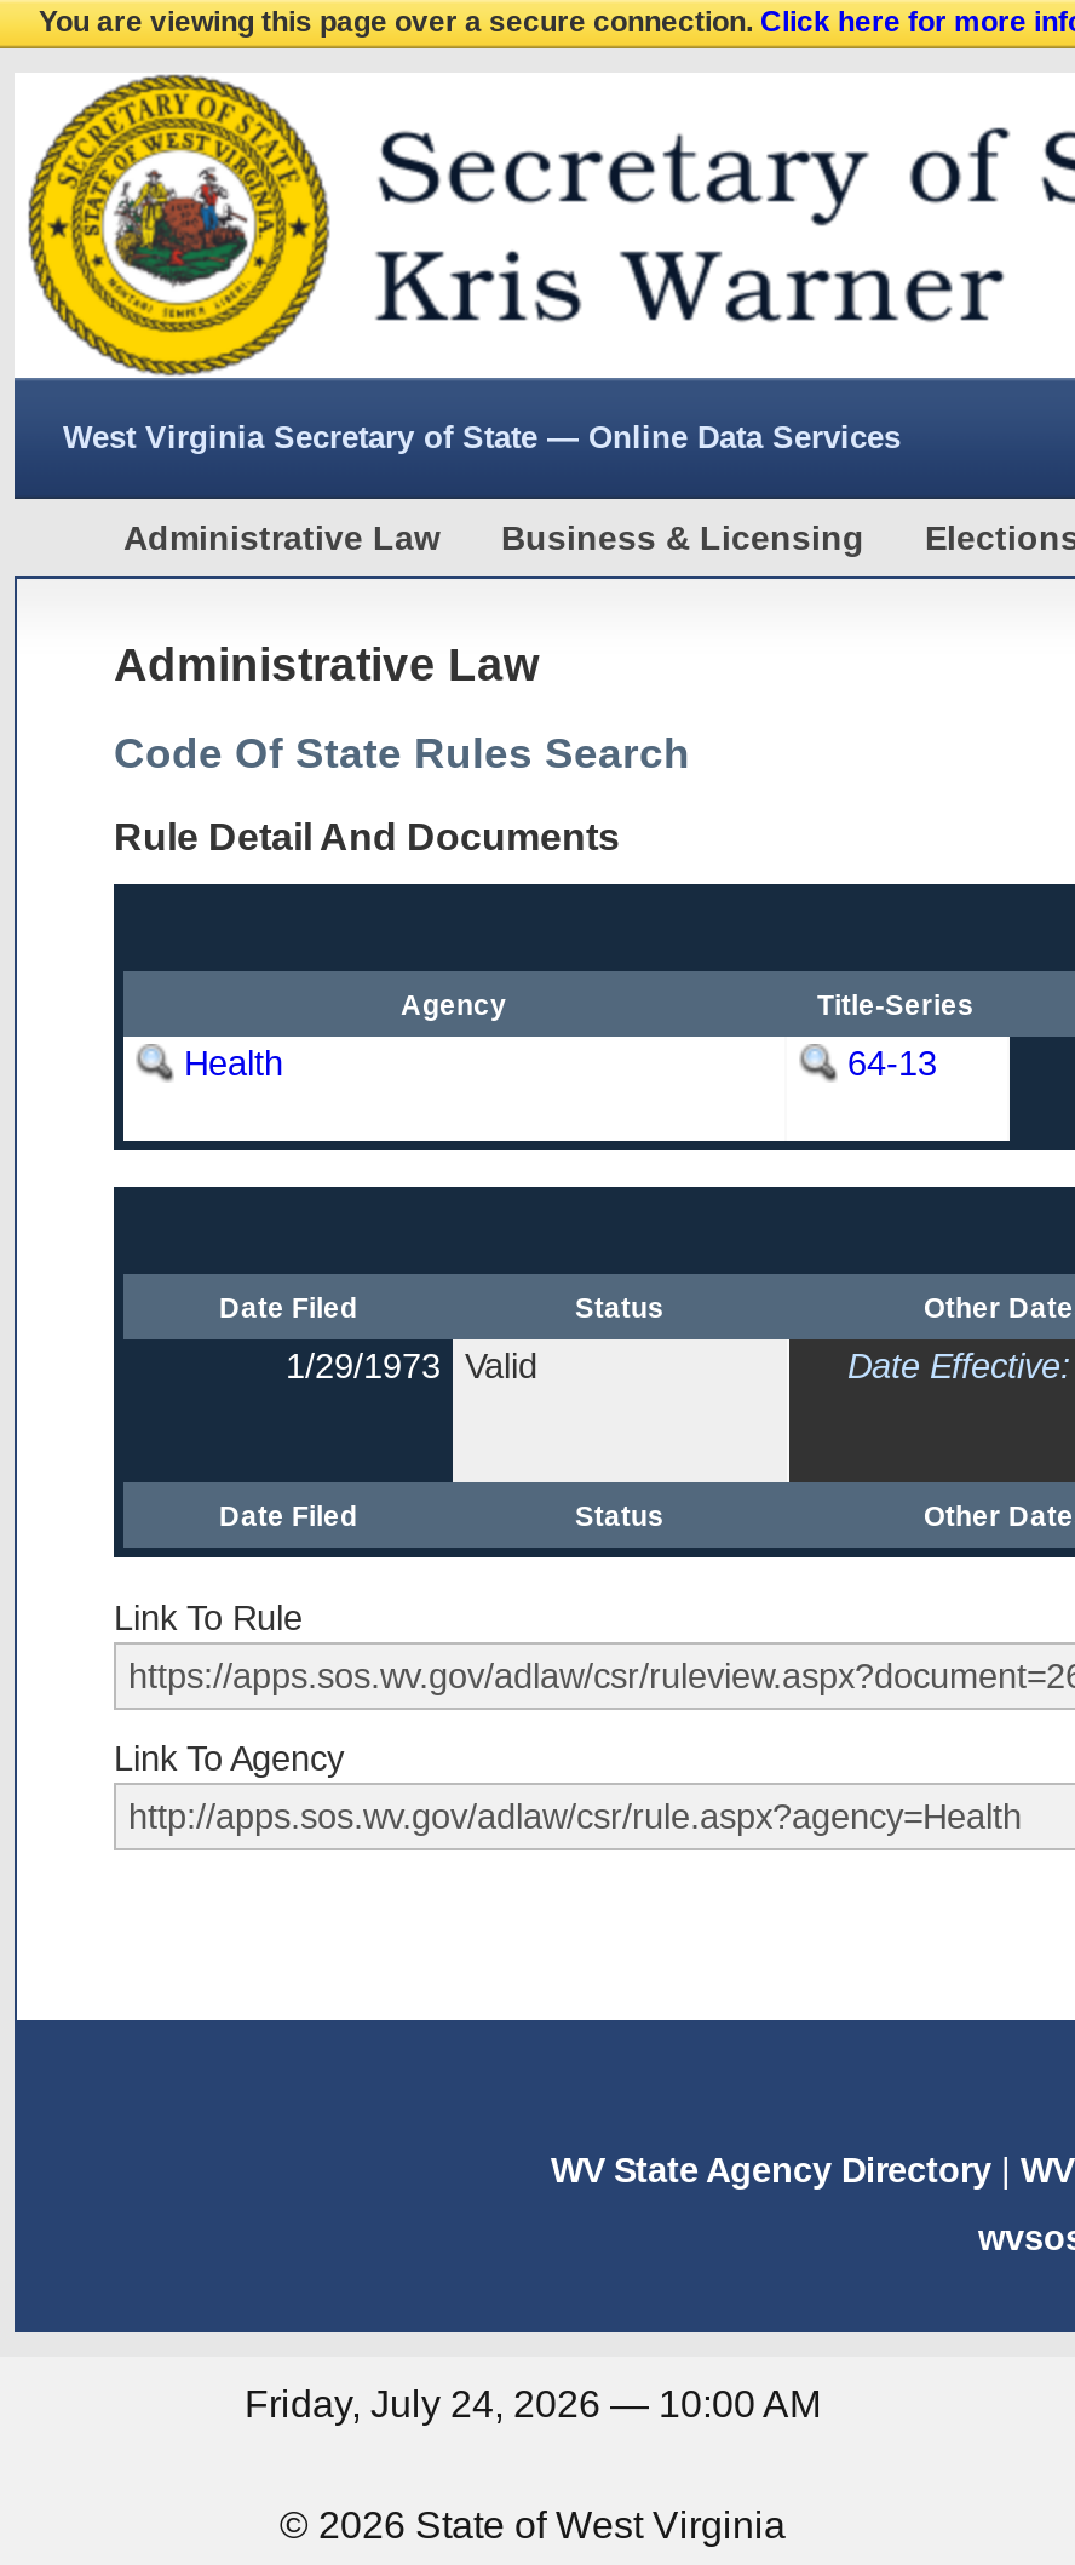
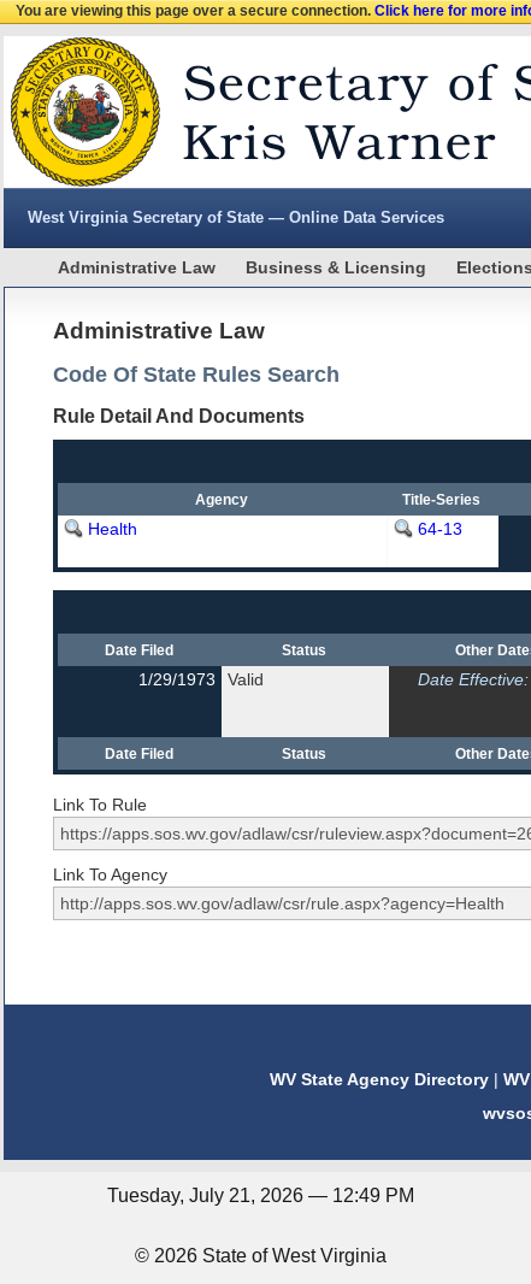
- Friday, July 24, 2026 — 10:00 AM
+ Tuesday, July 21, 2026 — 12:49 PM
